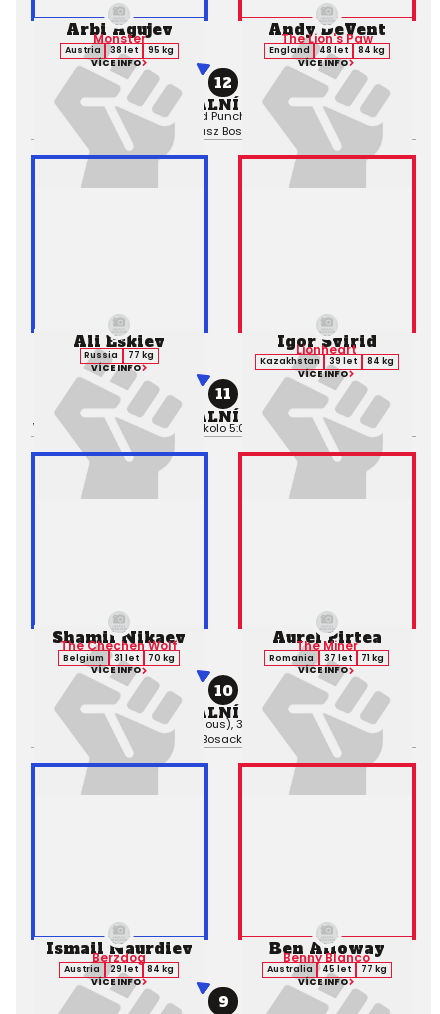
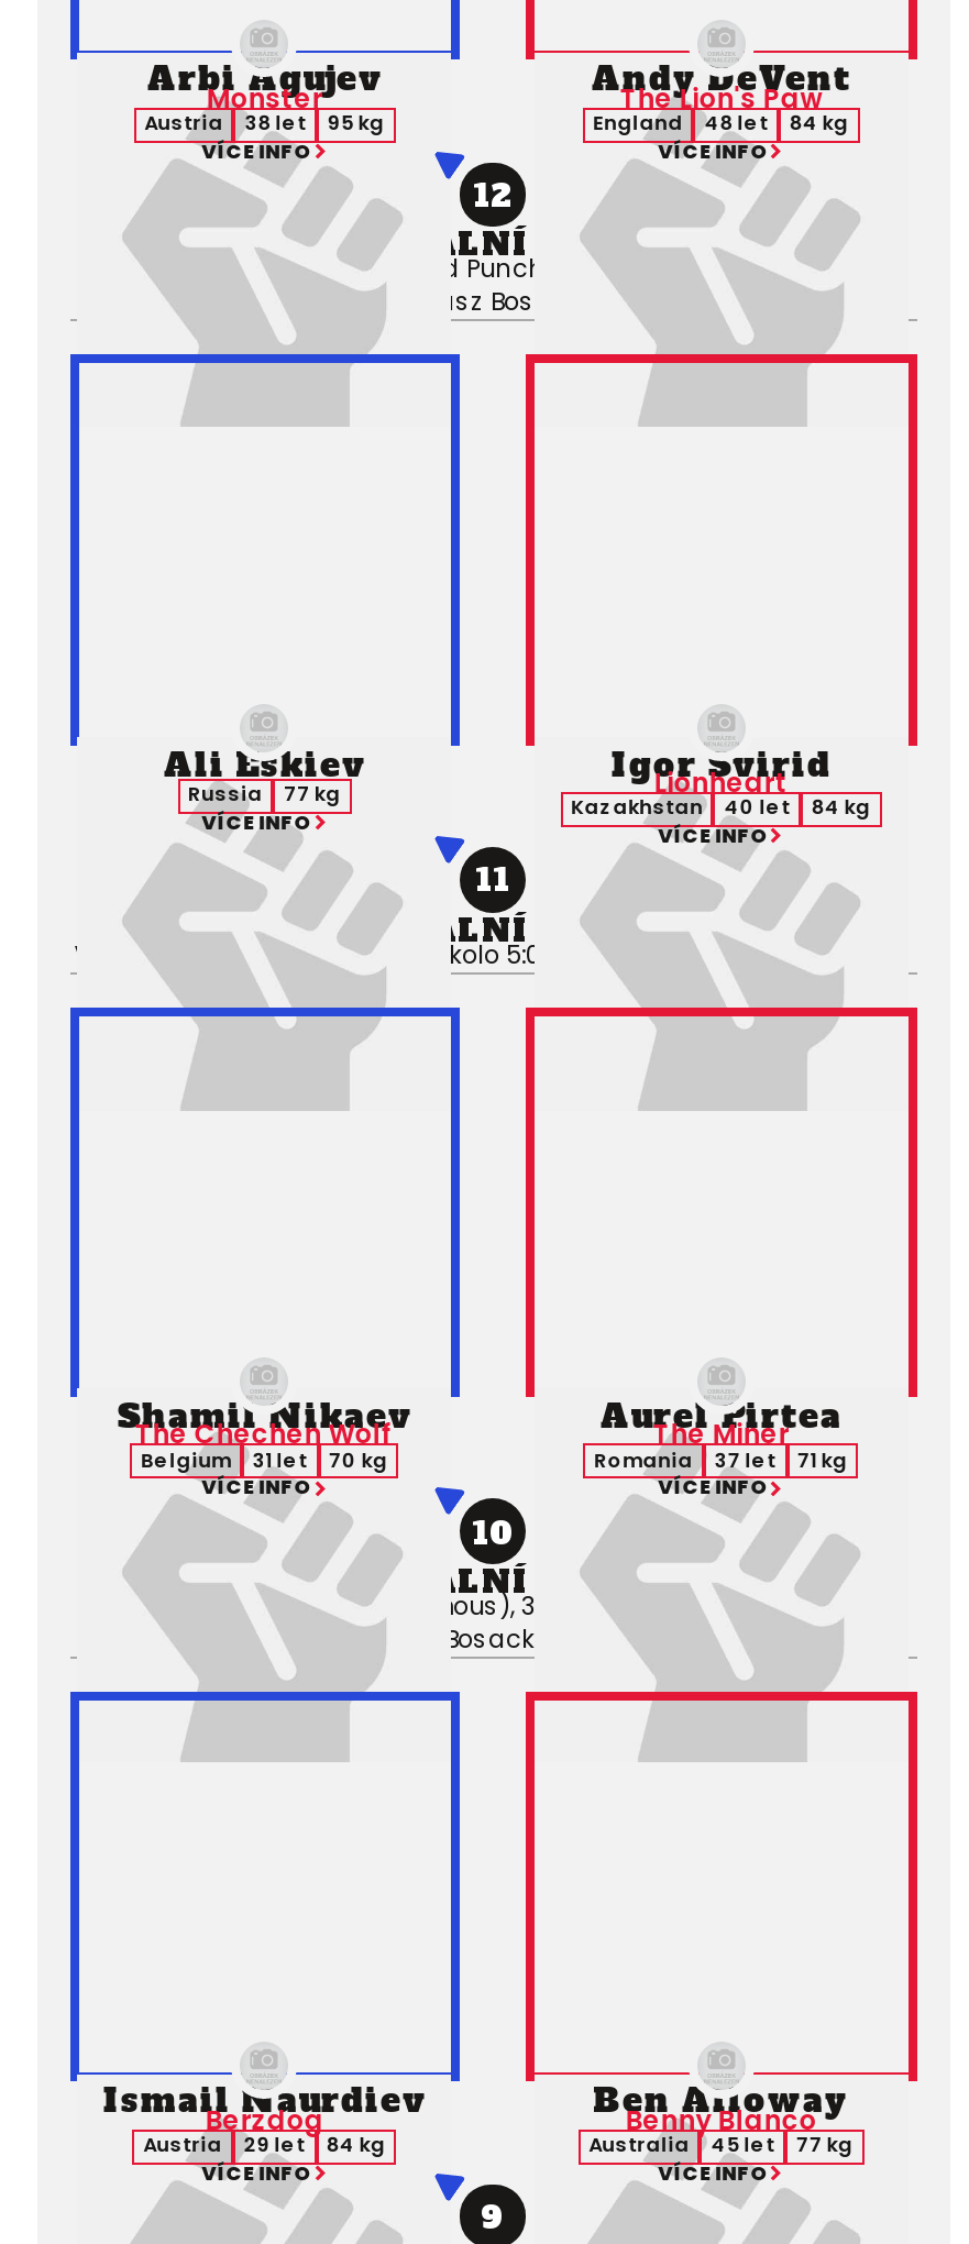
- Kazakhstan 39 let 84 kg
+ Kazakhstan 40 let 84 kg
